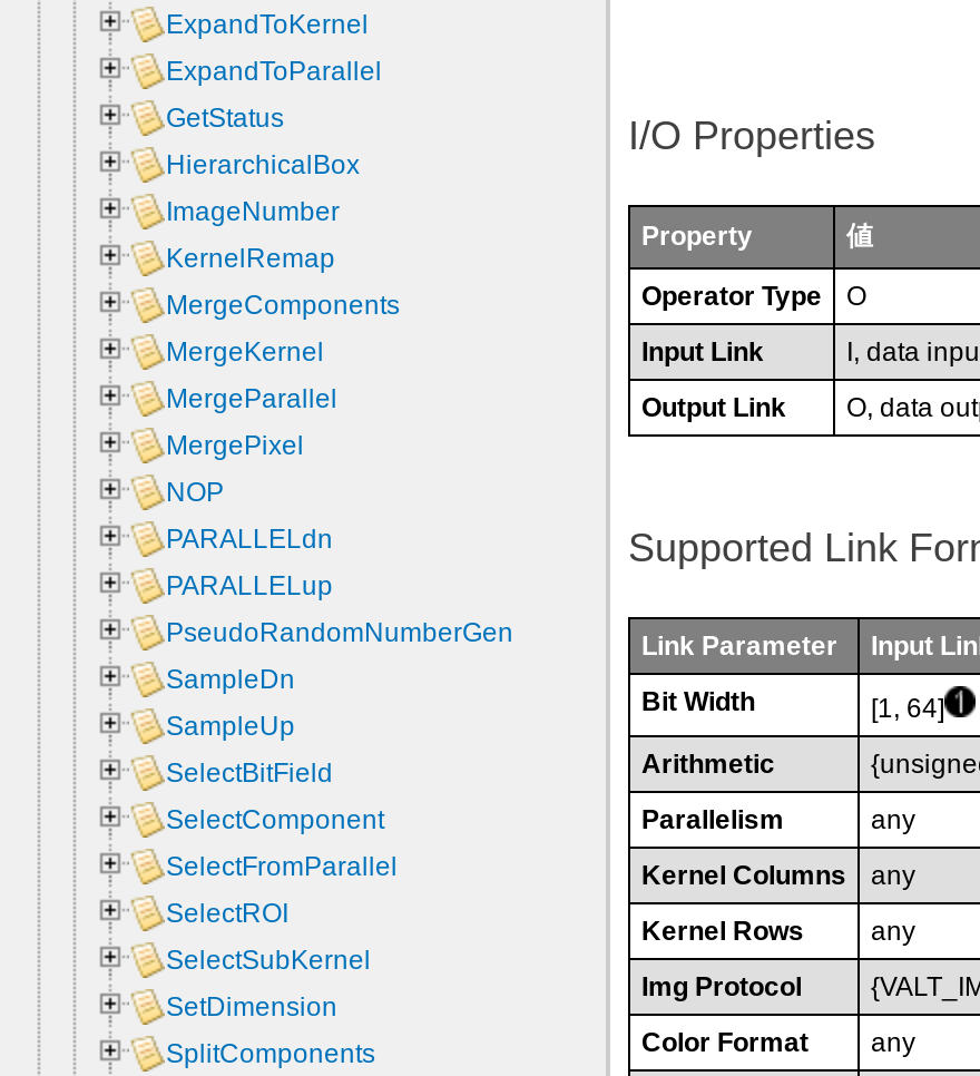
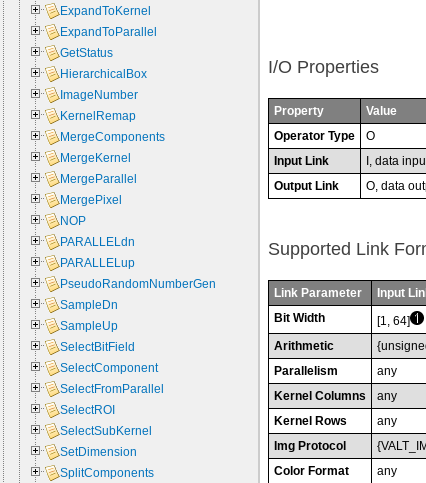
- 値
+ Value
